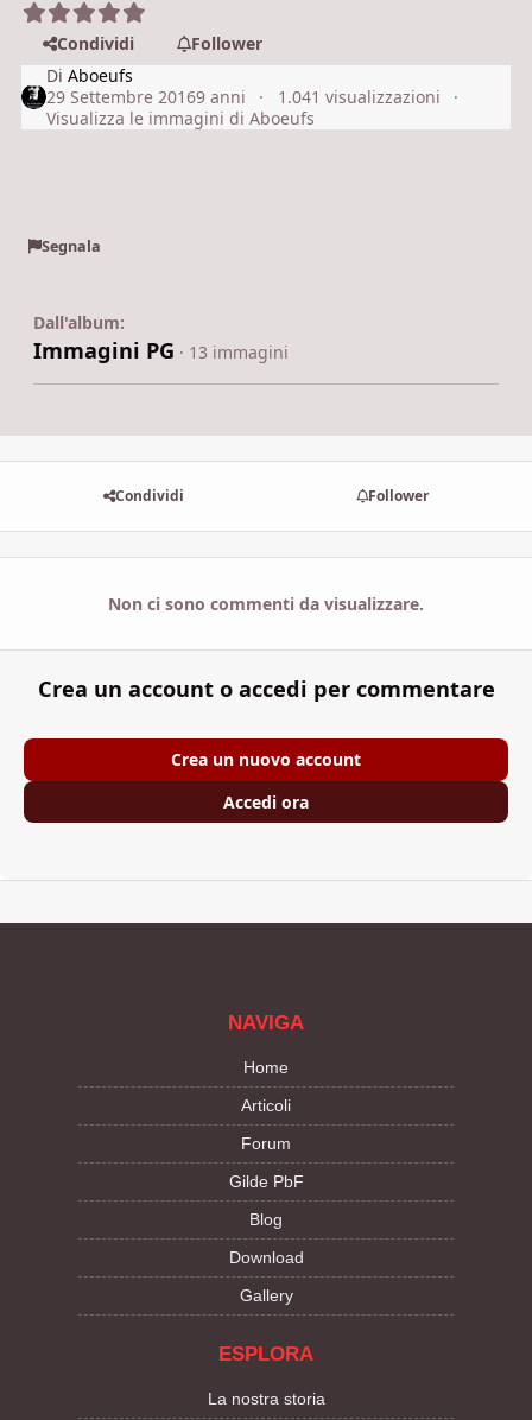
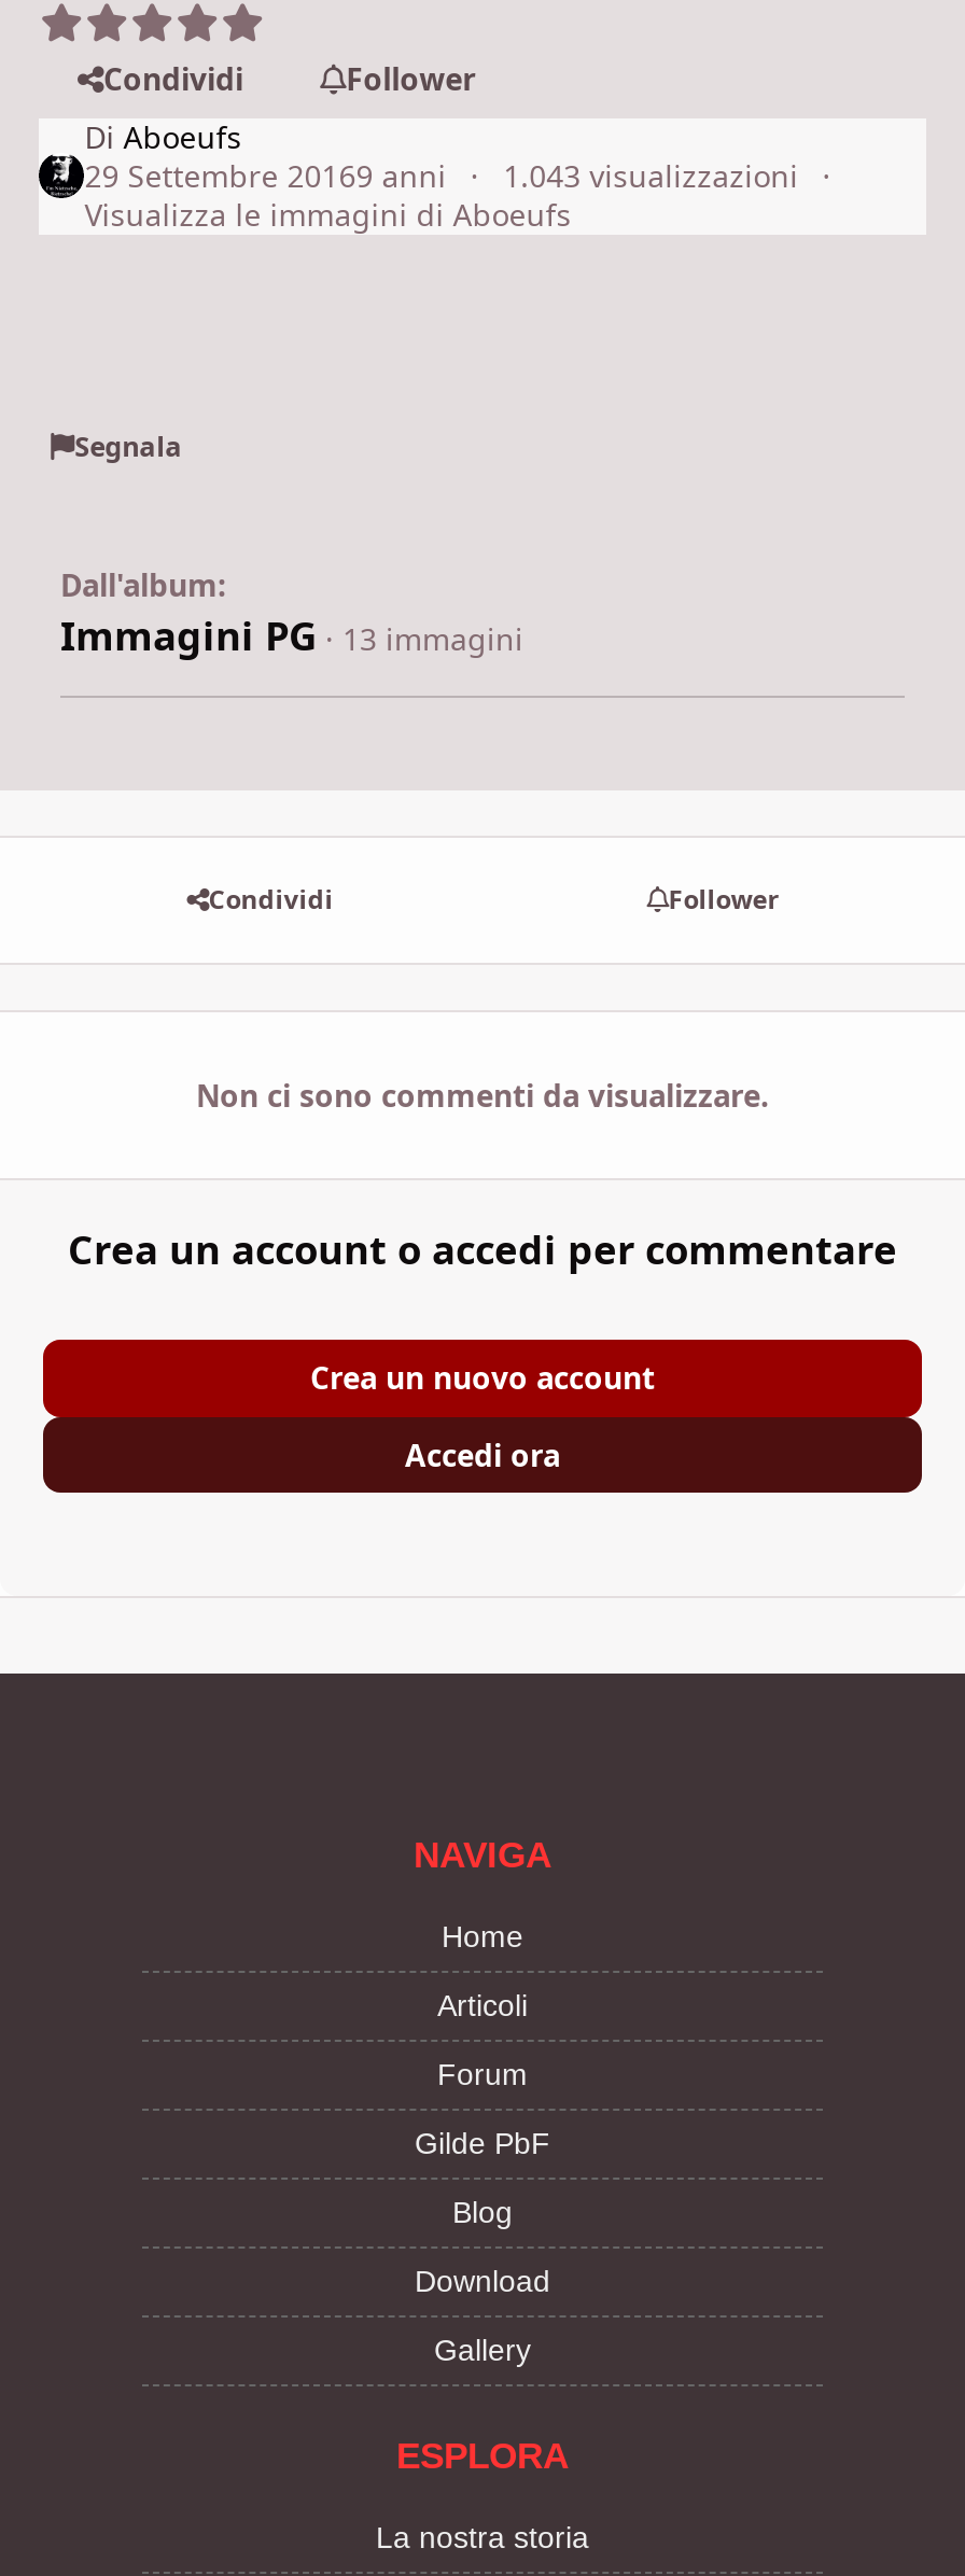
- 1.041 visualizzazioni
+ 1.043 visualizzazioni
